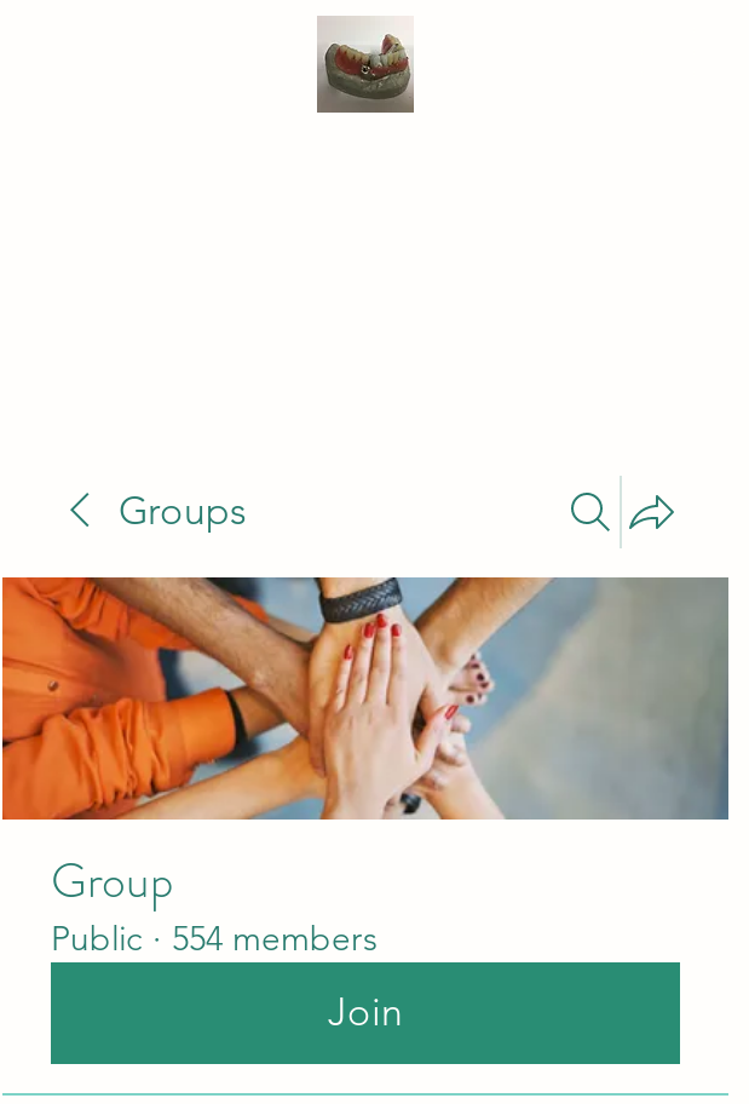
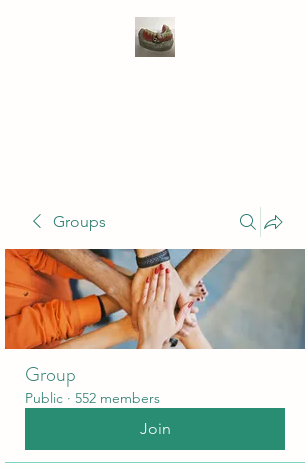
- Public · 554 members
+ Public · 552 members
